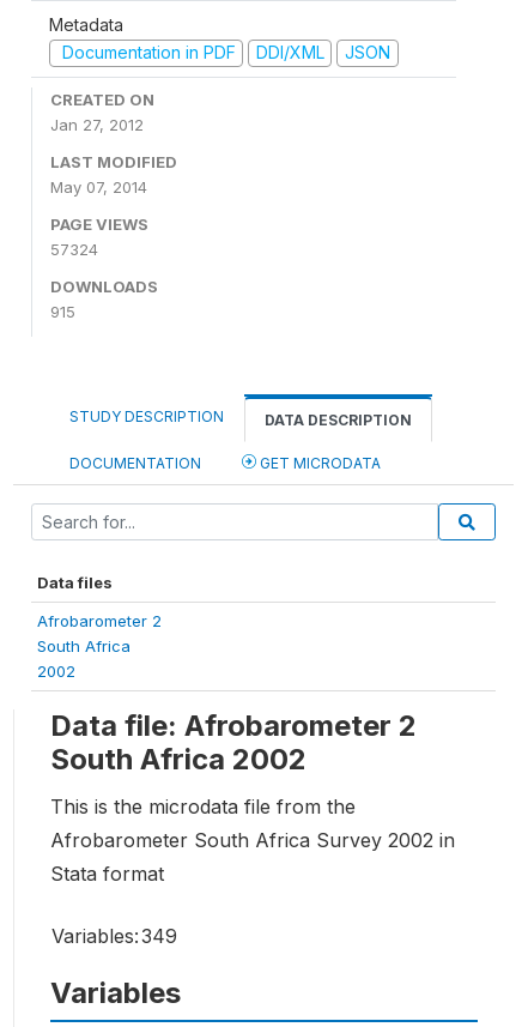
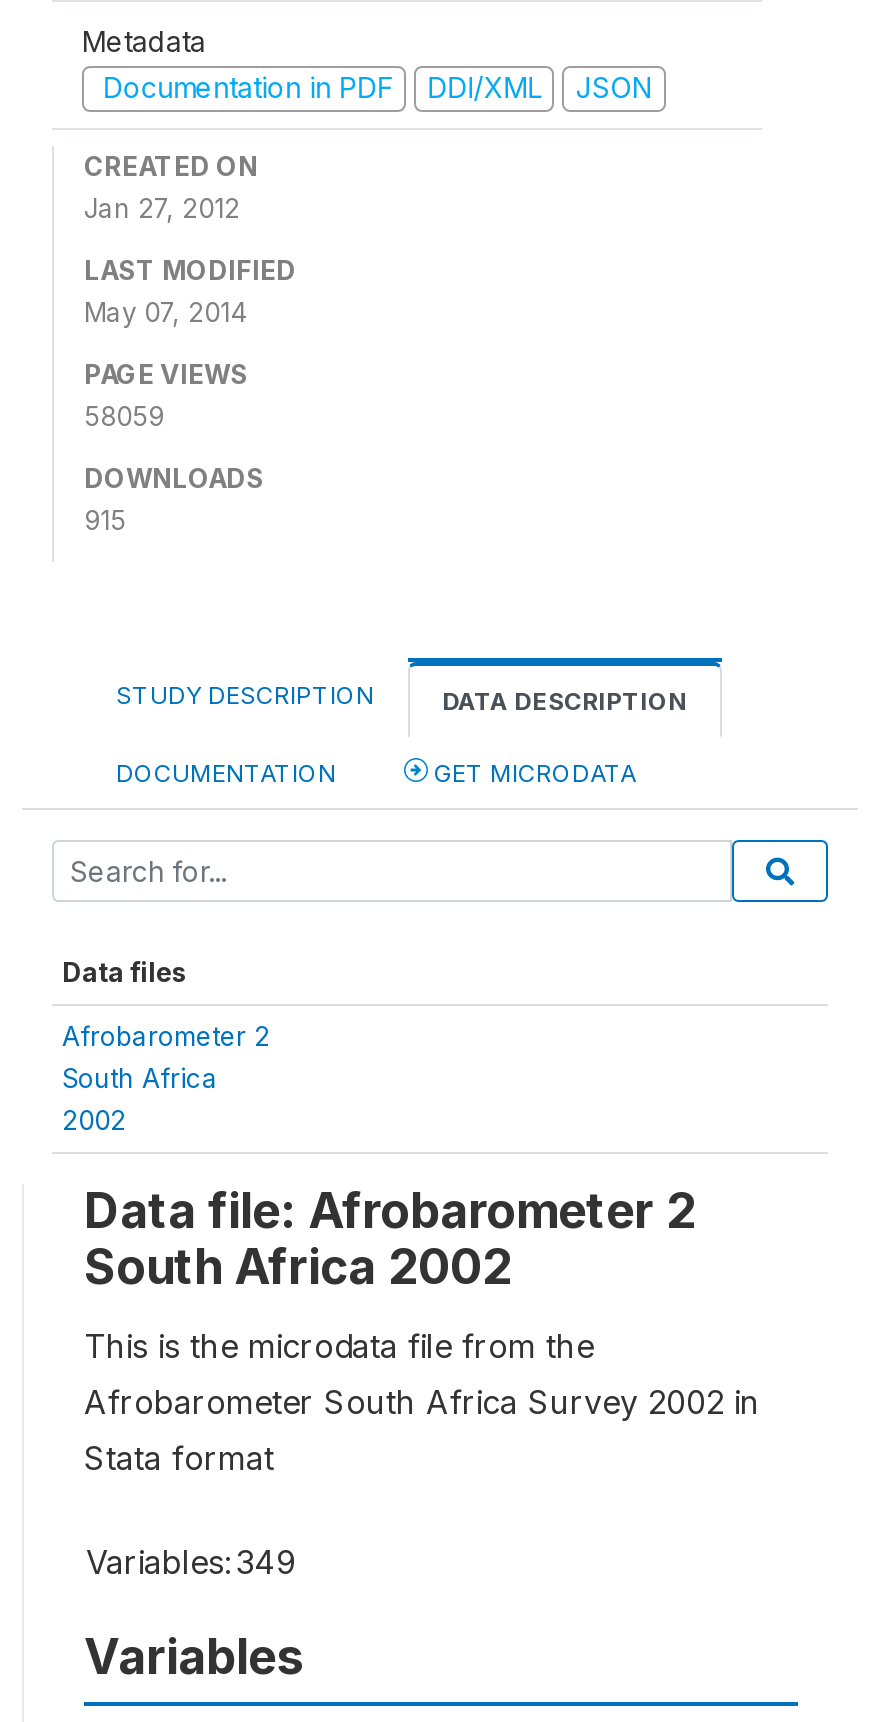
- 57324
+ 58059
